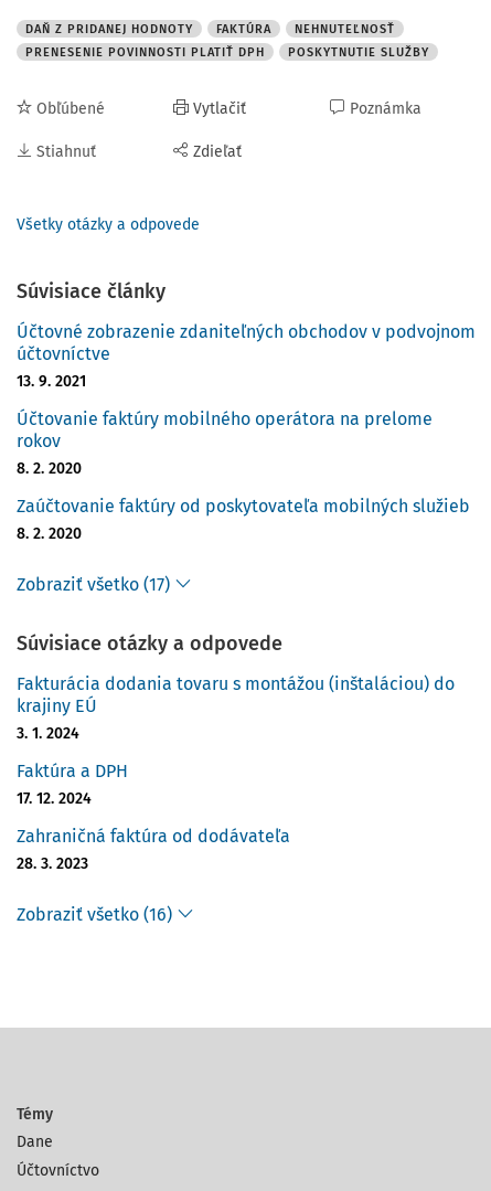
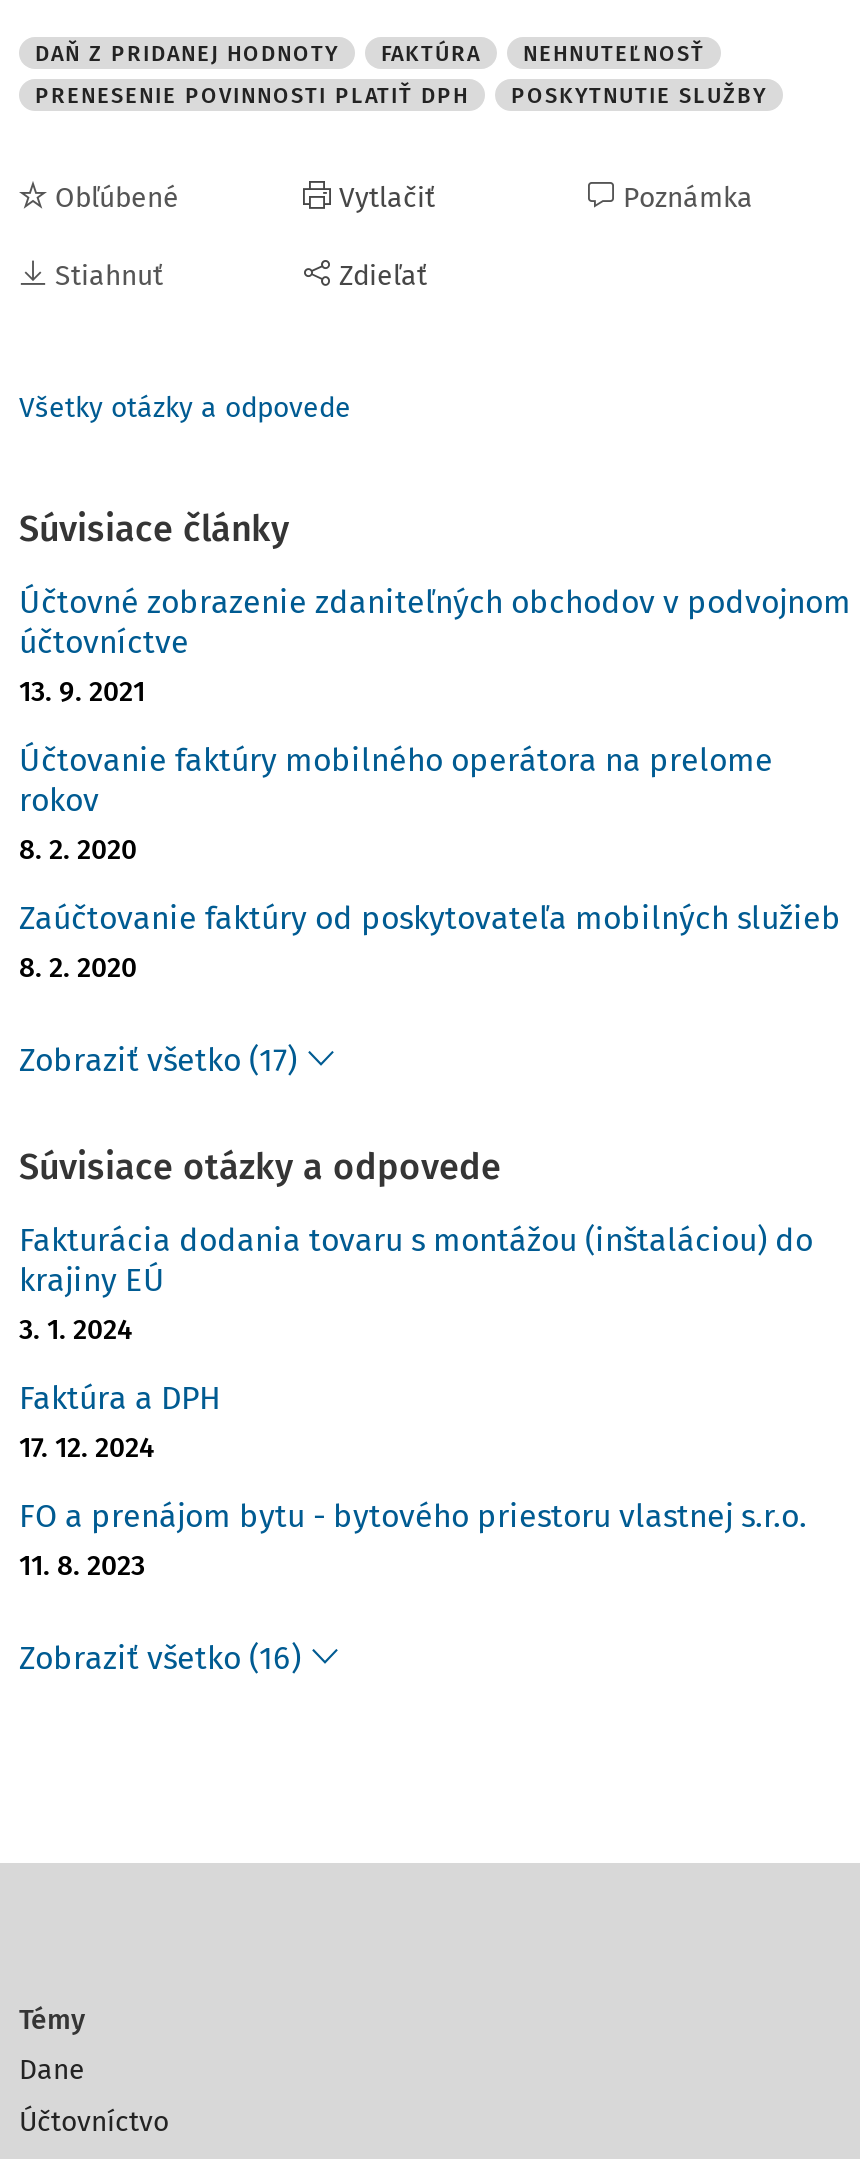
- Zahraničná faktúra od dodávateľa
- 28. 3. 2023
+ FO a prenájom bytu - bytového priestoru vlastnej s.r.o.
+ 11. 8. 2023
